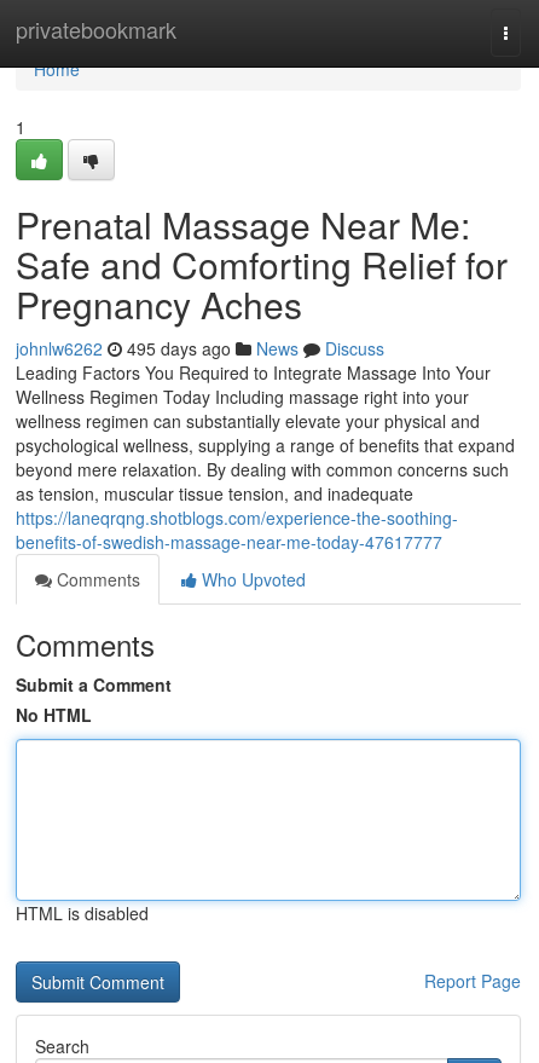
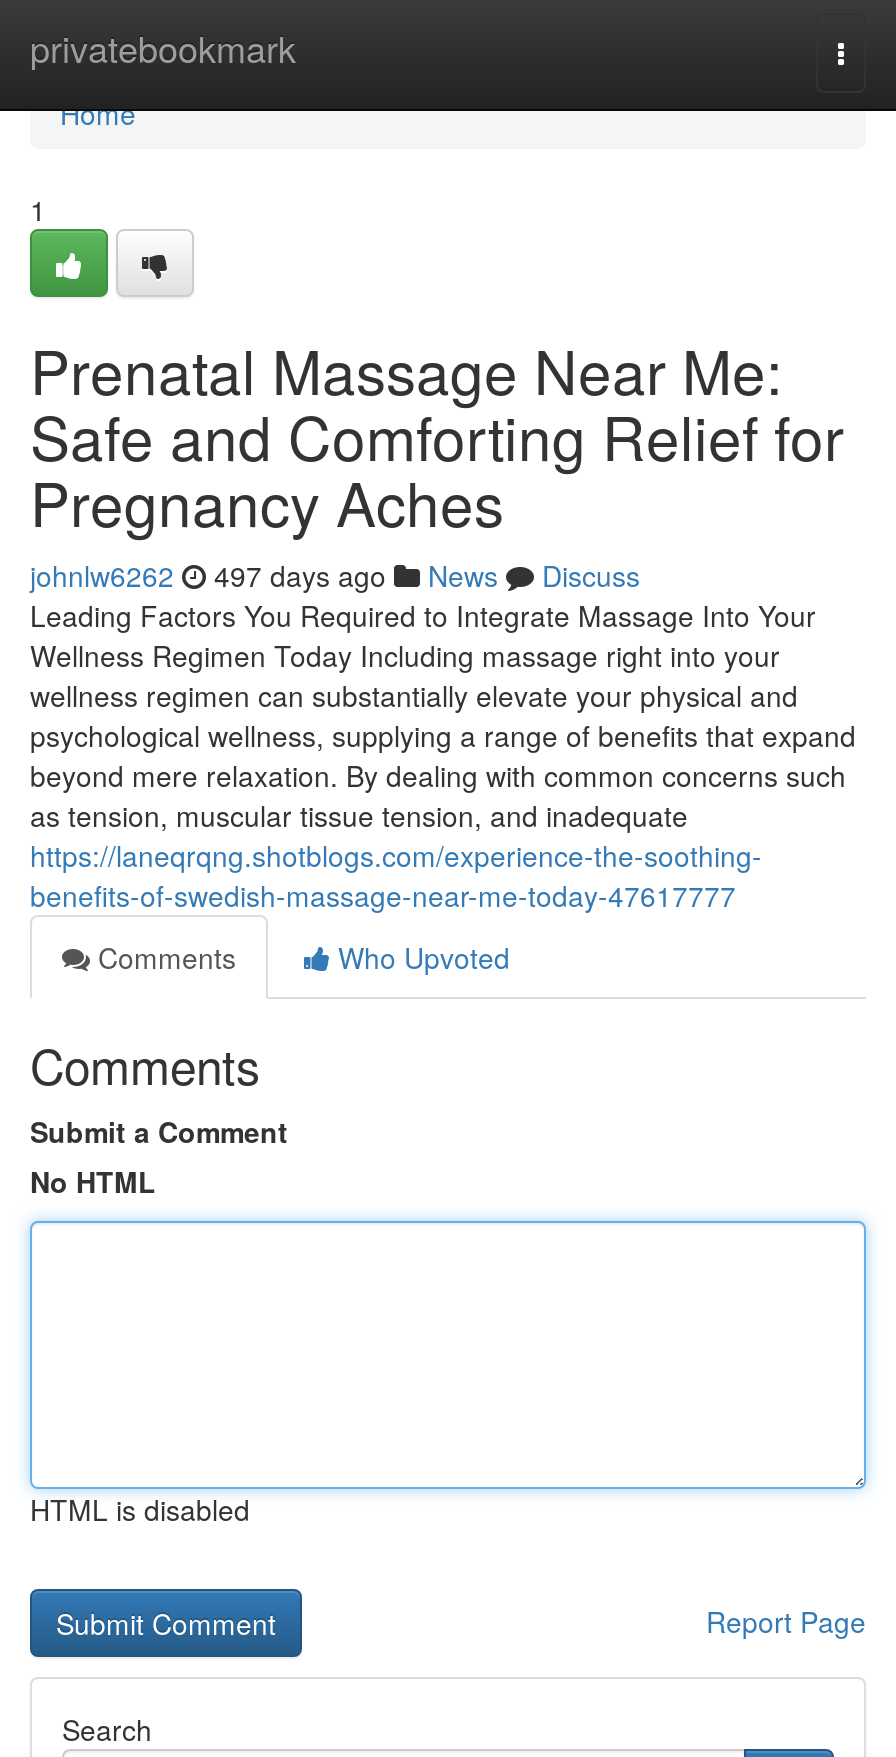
- johnlw6262 495 days ago News Discuss
+ johnlw6262 497 days ago News Discuss
